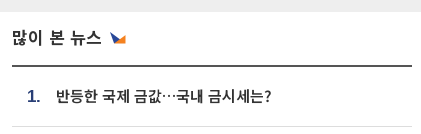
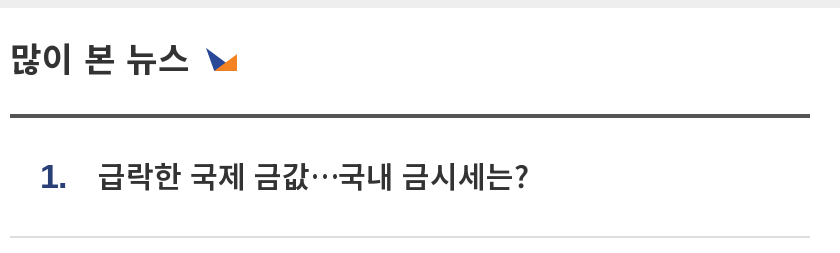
- 반등한 국제 금값…국내 금시세는?
+ 급락한 국제 금값…국내 금시세는?
